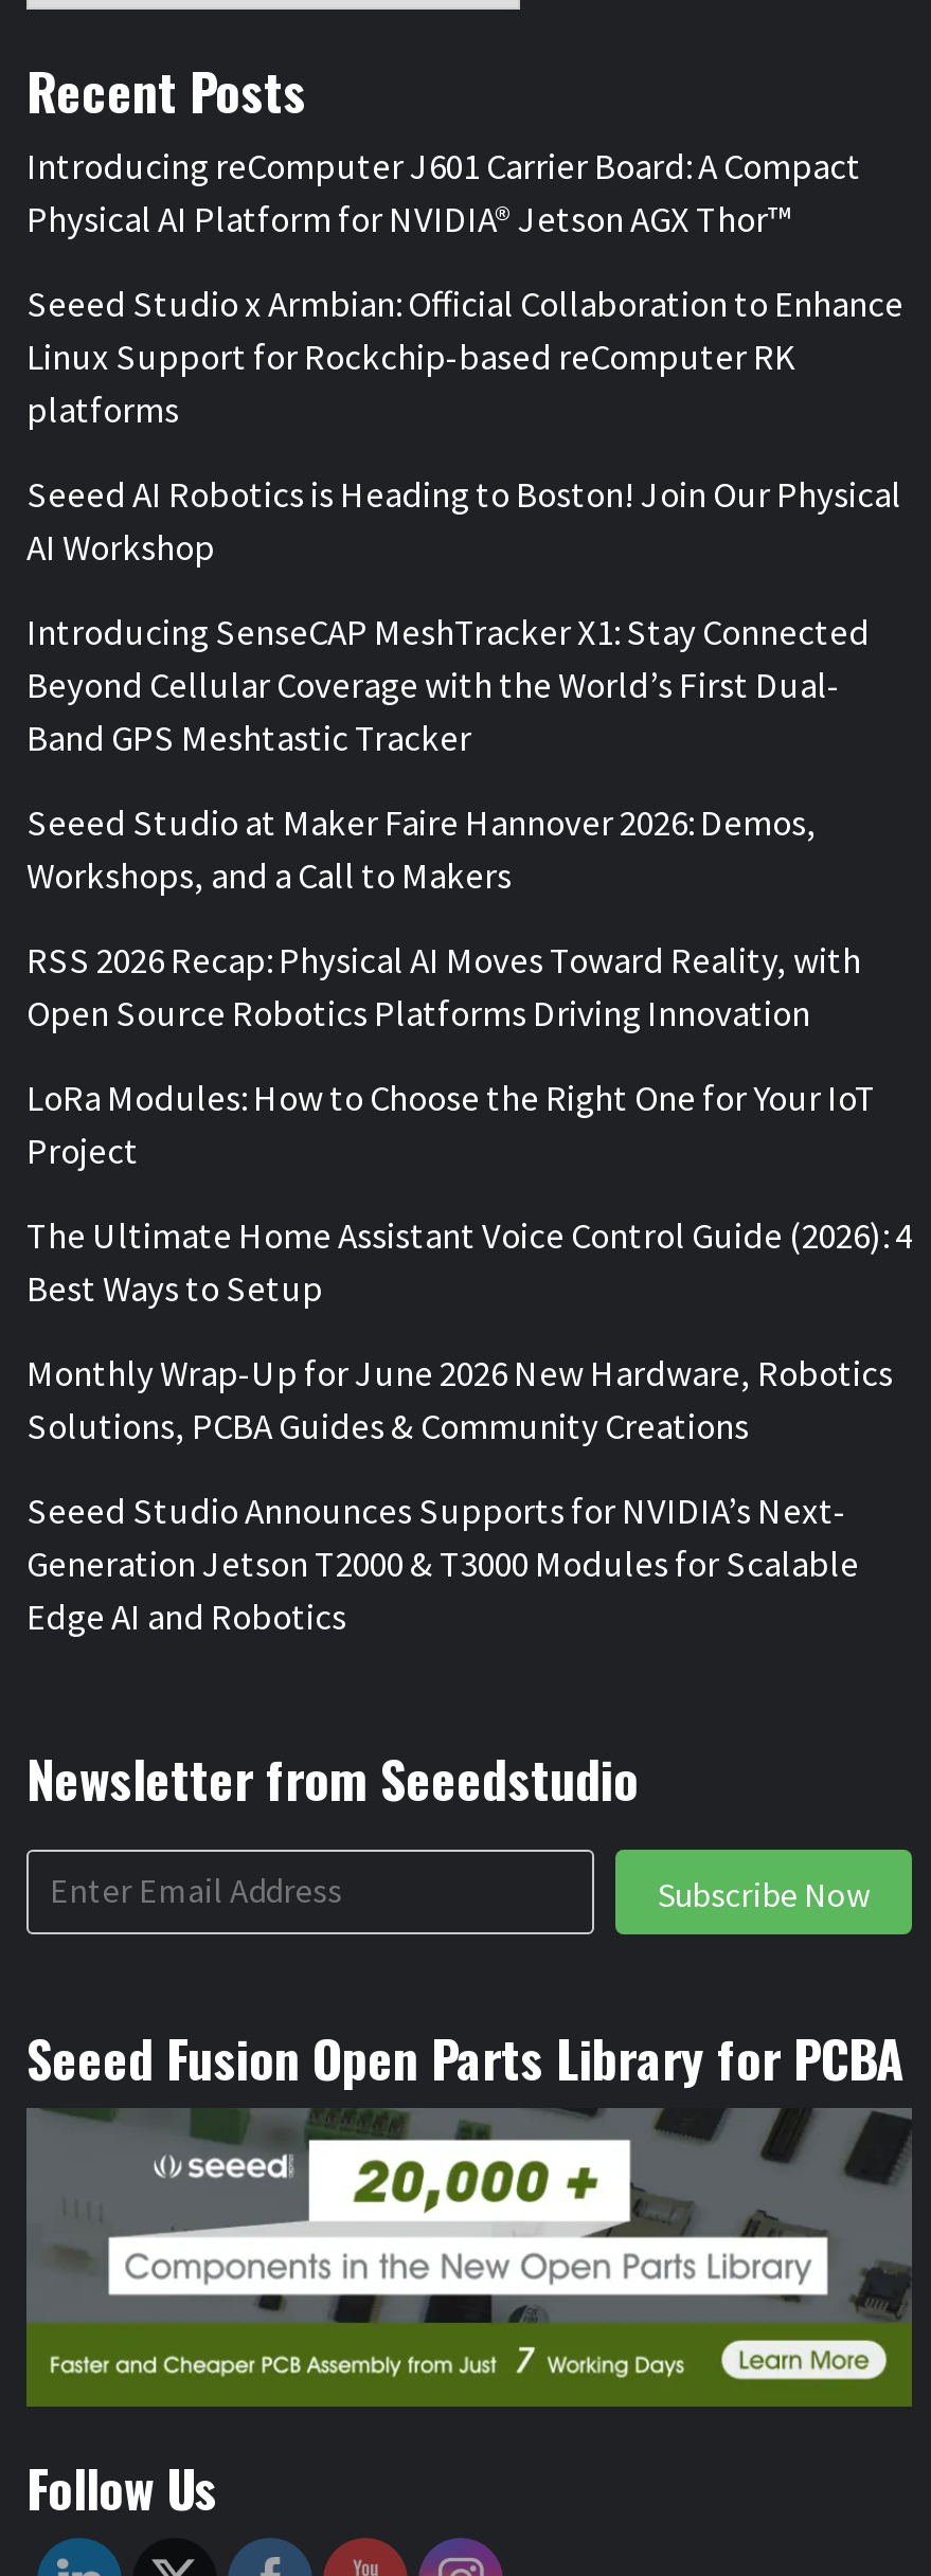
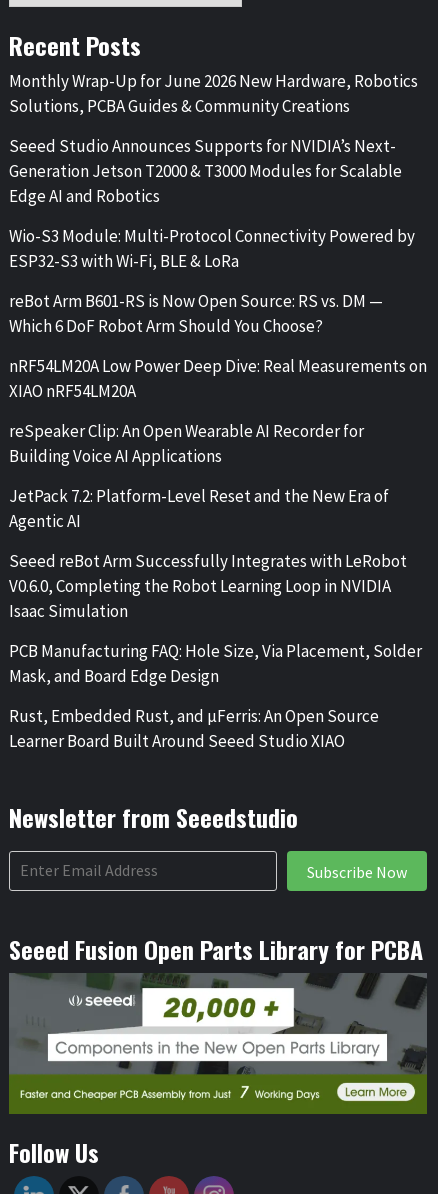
- Introducing reComputer J601 Carrier Board: A Compact
- Physical AI Platform for NVIDIA® Jetson AGX Thor™
- Seeed Studio x Armbian: Official Collaboration to Enhance
- Linux Support for Rockchip-based reComputer RK
- platforms
- Seeed AI Robotics is Heading to Boston! Join Our Physical
- AI Workshop
- Introducing SenseCAP MeshTracker X1: Stay Connected
- Beyond Cellular Coverage with the World’s First Dual-
- Band GPS Meshtastic Tracker
- Seeed Studio at Maker Faire Hannover 2026: Demos,
- Workshops, and a Call to Makers
- RSS 2026 Recap: Physical AI Moves Toward Reality, with
- Open Source Robotics Platforms Driving Innovation
- LoRa Modules: How to Choose the Right One for Your IoT
- Project
- The Ultimate Home Assistant Voice Control Guide (2026): 4
- Best Ways to Setup

moved up: Monthly Wrap-Up for June 2026 New Hardware, Robotics | Solutions, PCBA Guides & Community Creations | Seeed Studio Announces Supports for NVIDIA’s Next- | Generation Jetson T2000 & T3000 Modules for Scalable | Edge AI and Robotics

+ Wio-S3 Module: Multi-Protocol Connectivity Powered by
+ ESP32-S3 with Wi-Fi, BLE & LoRa
+ reBot Arm B601-RS is Now Open Source: RS vs. DM —
+ Which 6 DoF Robot Arm Should You Choose?
+ nRF54LM20A Low Power Deep Dive: Real Measurements on
+ XIAO nRF54LM20A
+ reSpeaker Clip: An Open Wearable AI Recorder for
+ Building Voice AI Applications
+ JetPack 7.2: Platform-Level Reset and the New Era of
+ Agentic AI
+ Seeed reBot Arm Successfully Integrates with LeRobot
+ V0.6.0, Completing the Robot Learning Loop in NVIDIA
+ Isaac Simulation
+ PCB Manufacturing FAQ: Hole Size, Via Placement, Solder
+ Mask, and Board Edge Design
+ Rust, Embedded Rust, and µFerris: An Open Source
+ Learner Board Built Around Seeed Studio XIAO
